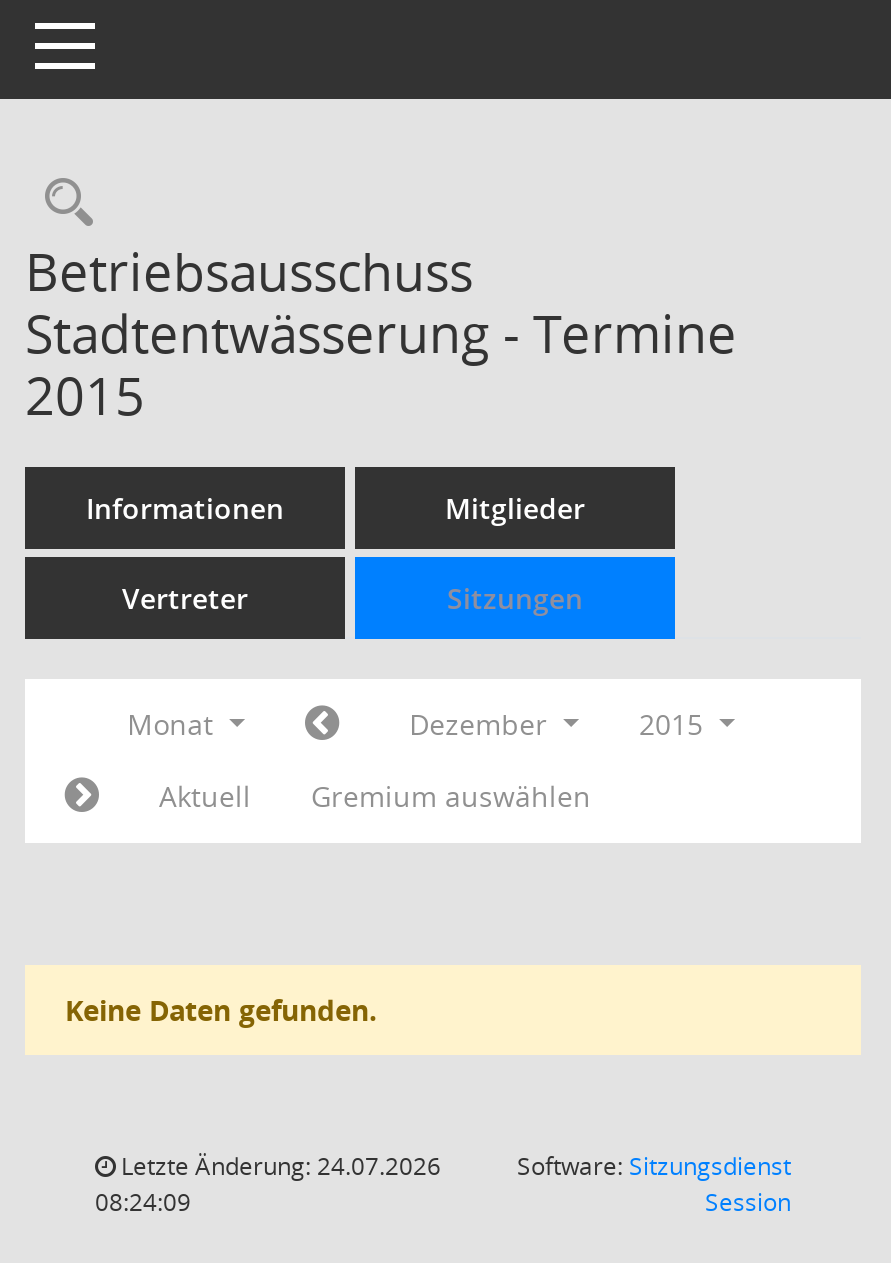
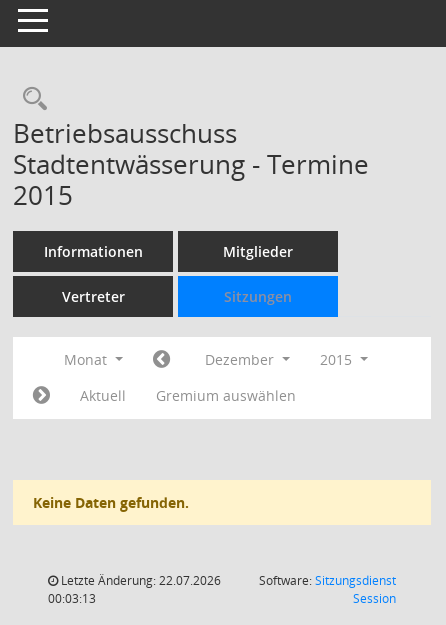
- Letzte Änderung: 24.07.2026
+ Letzte Änderung: 22.07.2026

- 08:24:09
+ 00:03:13
